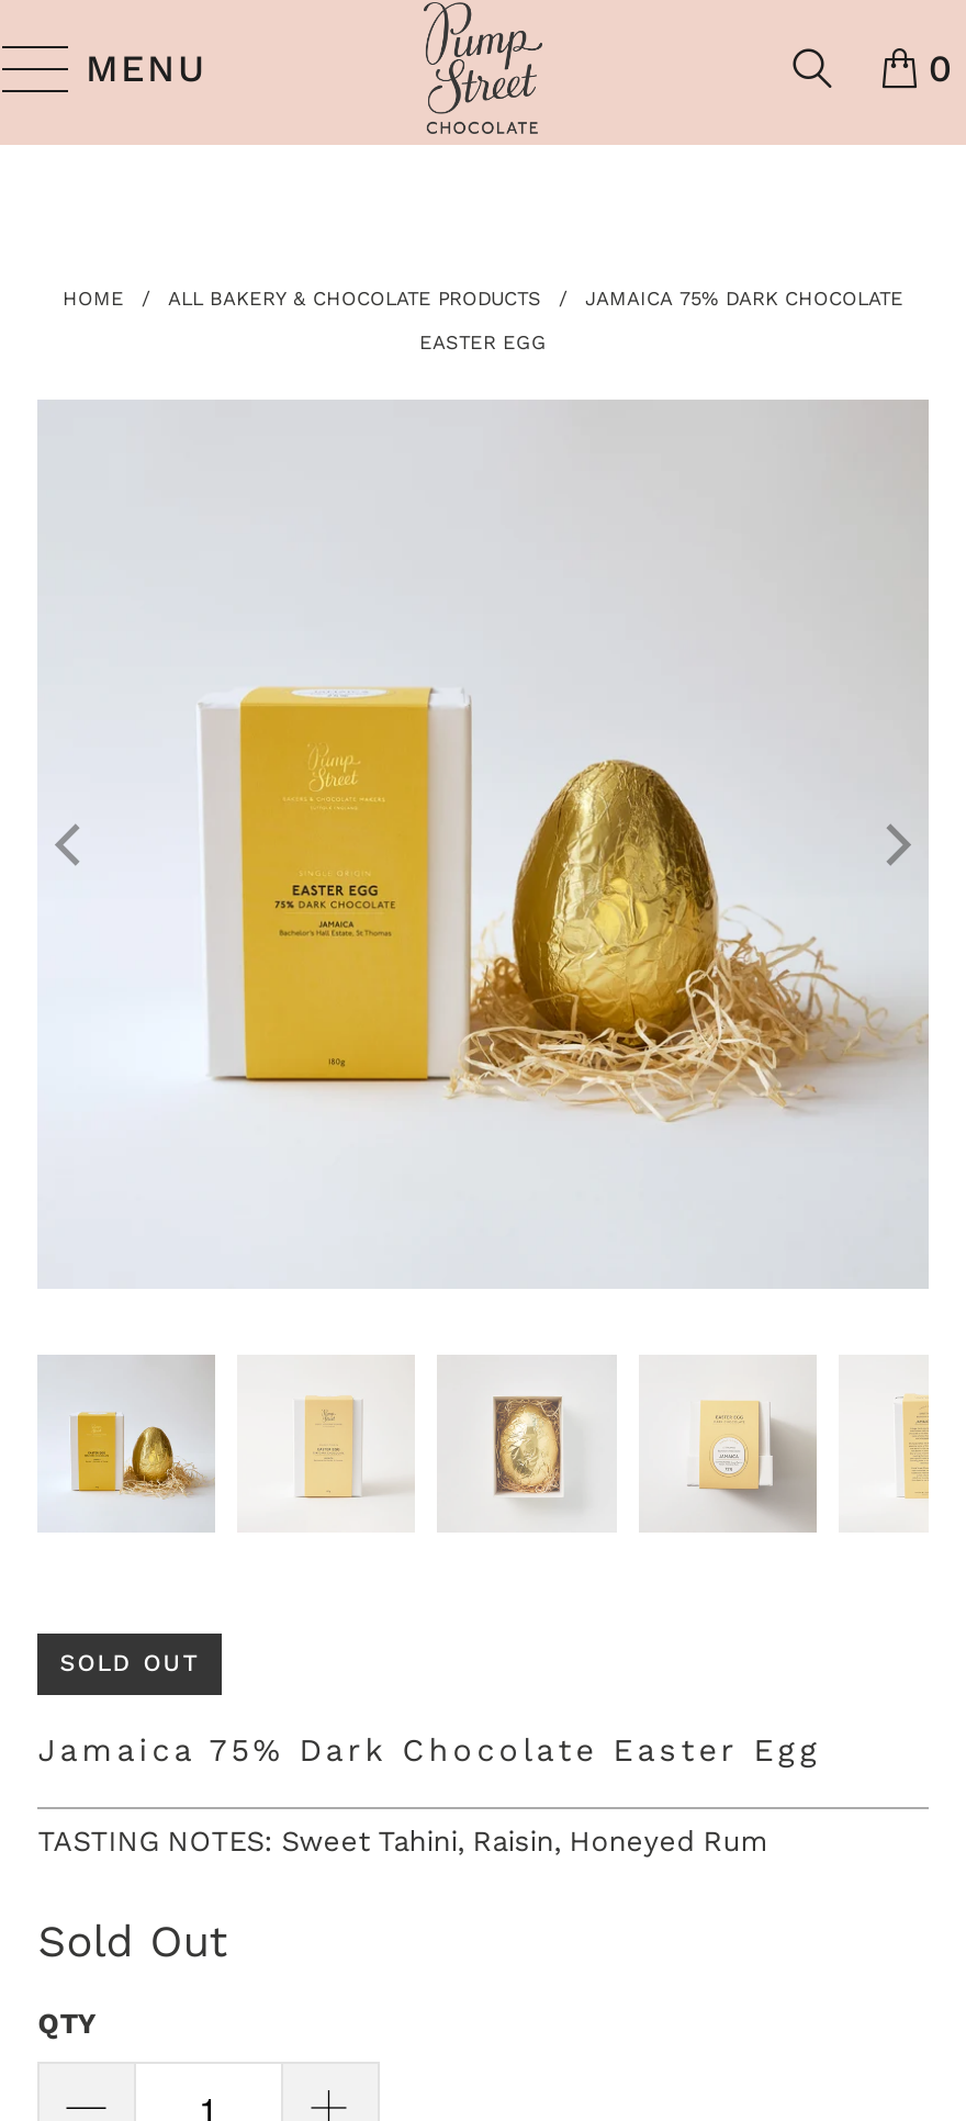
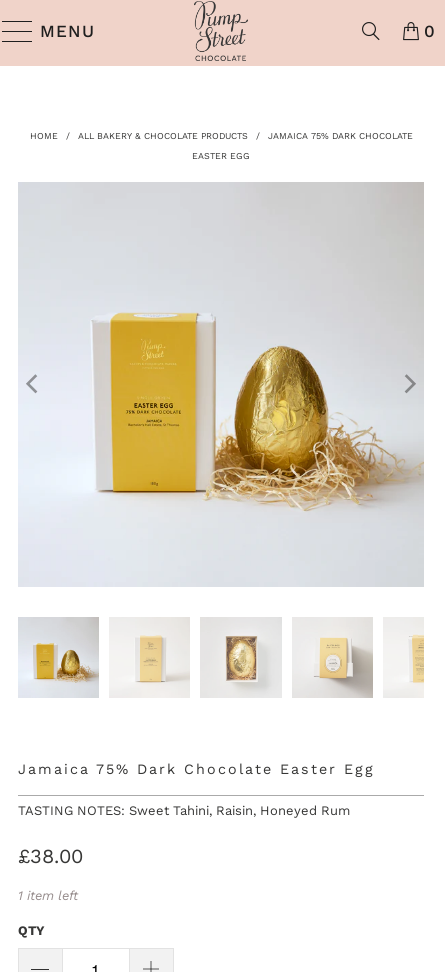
- SOLD OUT

moved up: Jamaica 75% Dark Chocolate Easter Egg | TASTING NOTES: Sweet Tahini, Raisin, Honeyed Rum

- Sold Out
+ £38.00
+ 1 item left
